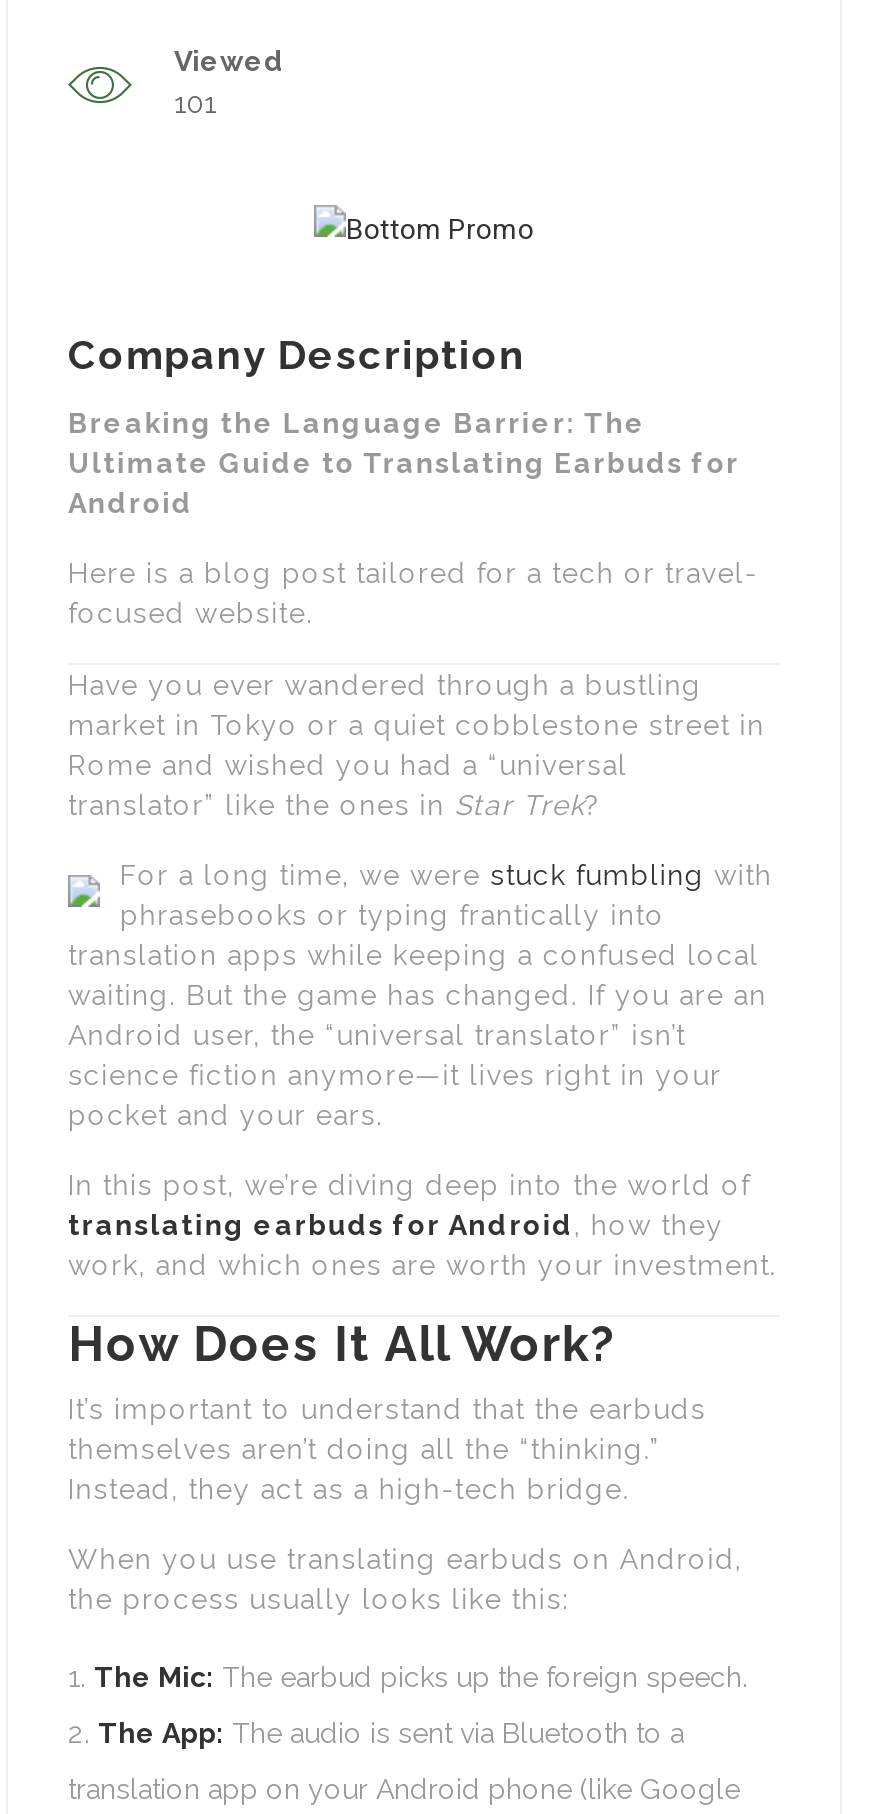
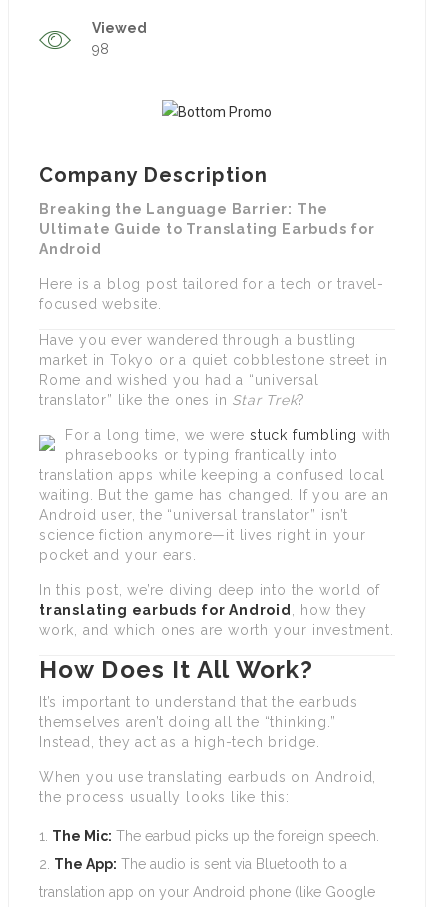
- 101
+ 98
